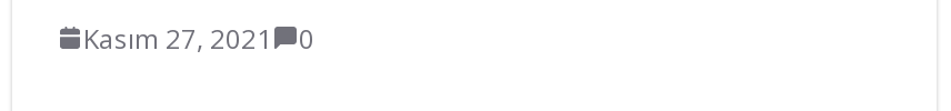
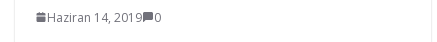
- Kasım 27, 2021 0
+ Haziran 14, 2019 0
